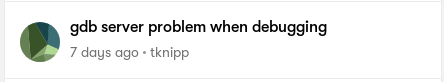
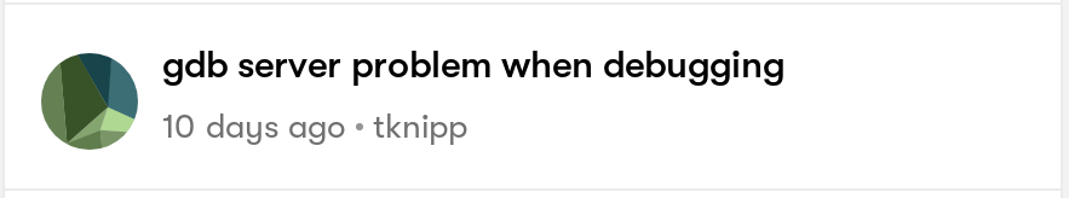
- 7 days ago tknipp
+ 10 days ago tknipp
